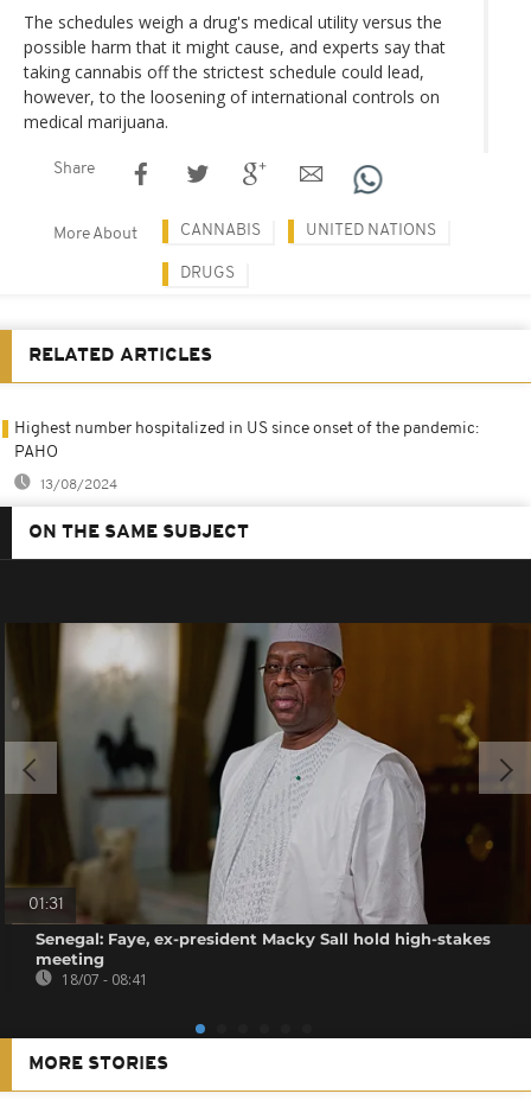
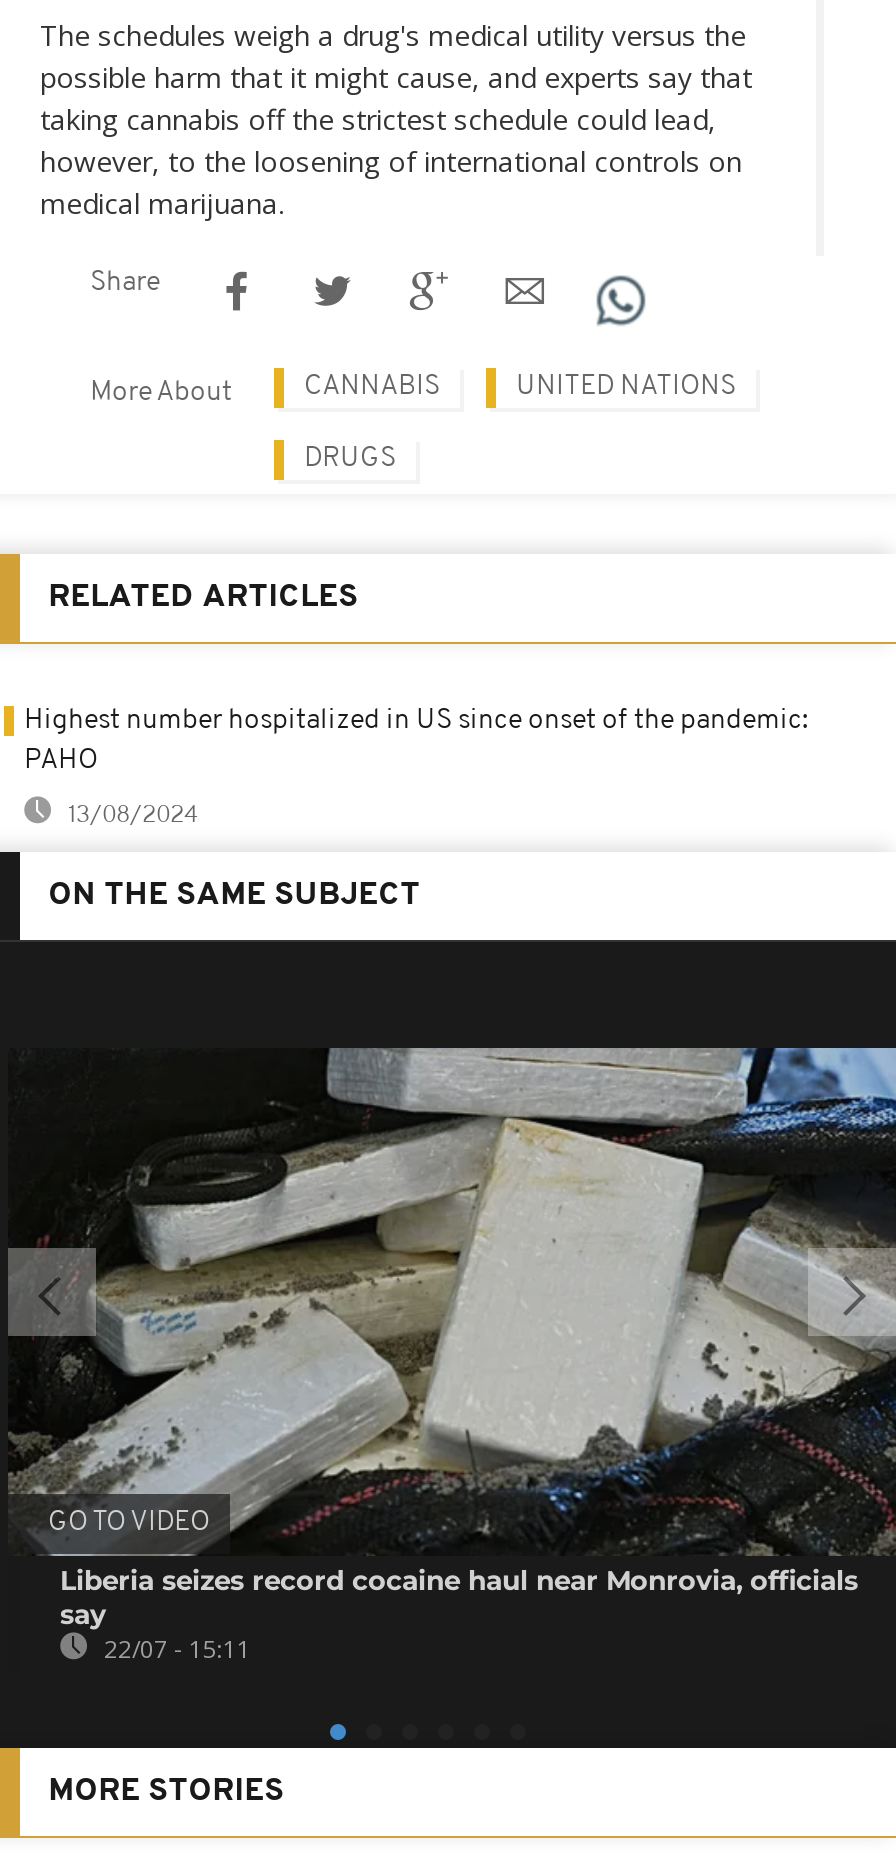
- [image]
- 01:31
+ [image]
+ GO TO VIDEO

- Senegal: Faye, ex-president Macky Sall hold high-stakes
- meeting
- 18/07 - 08:41
+ Liberia seizes record cocaine haul near Monrovia, officials
+ say
+ 22/07 - 15:11
